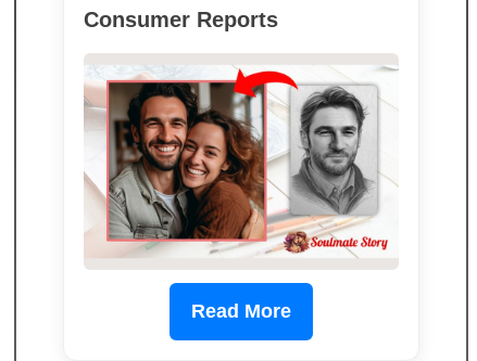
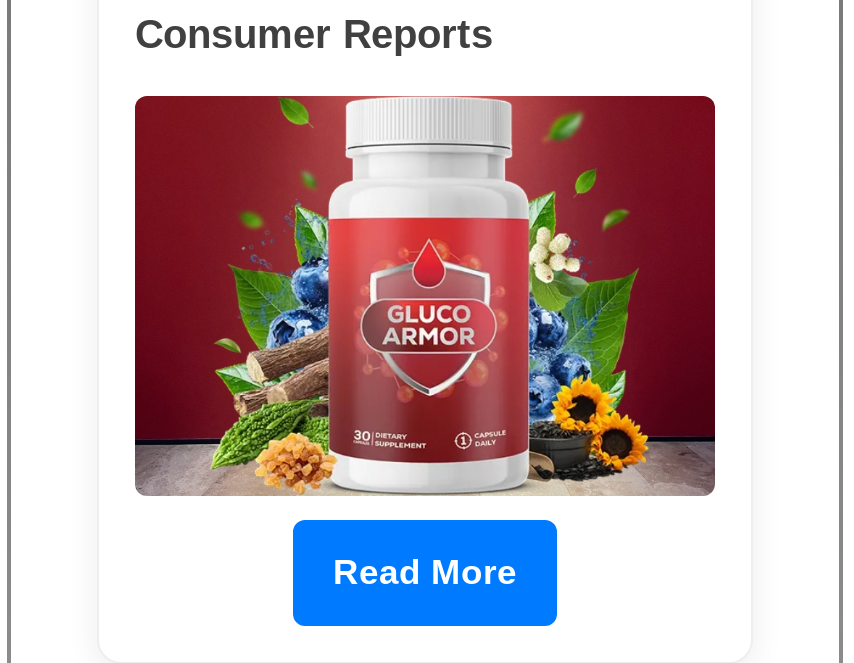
- [image]
+ [image]
